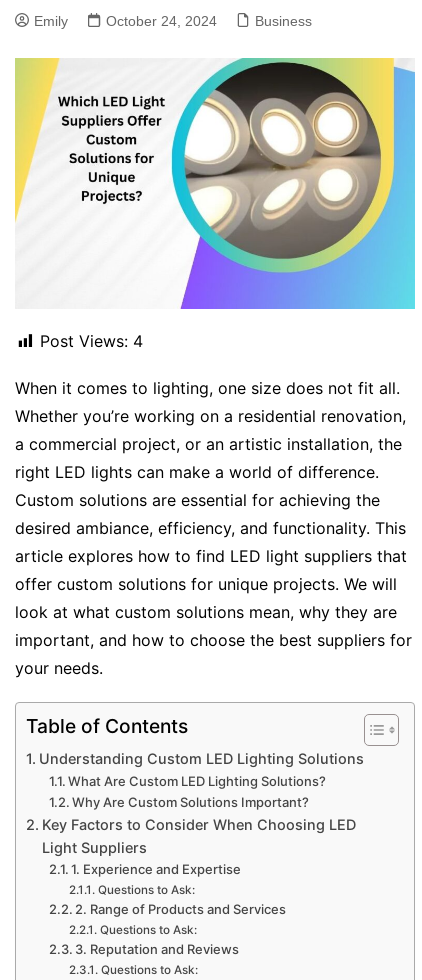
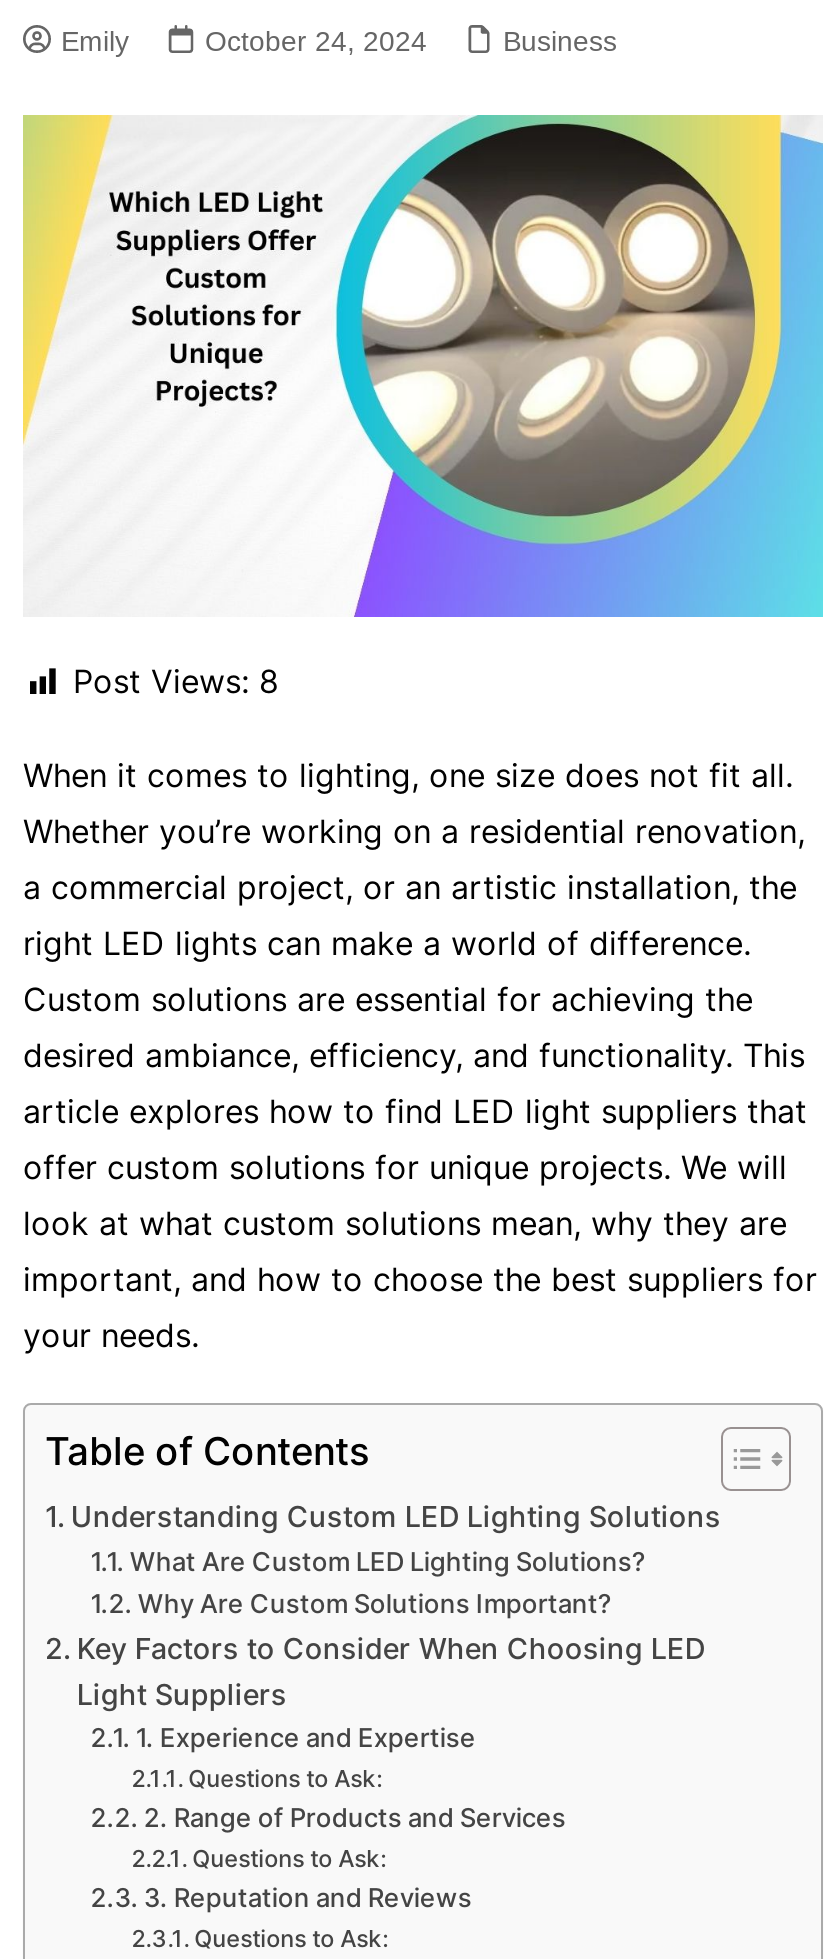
- Post Views: 4
+ Post Views: 8
